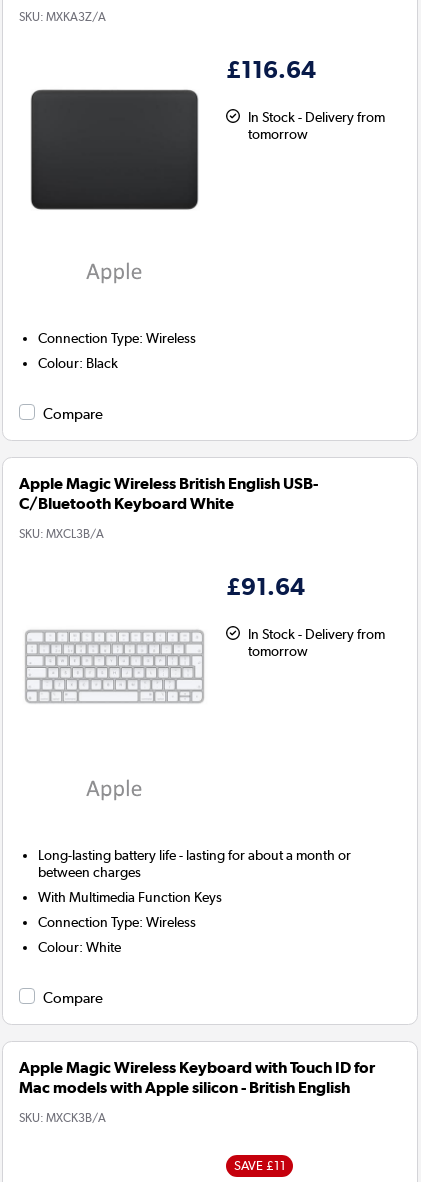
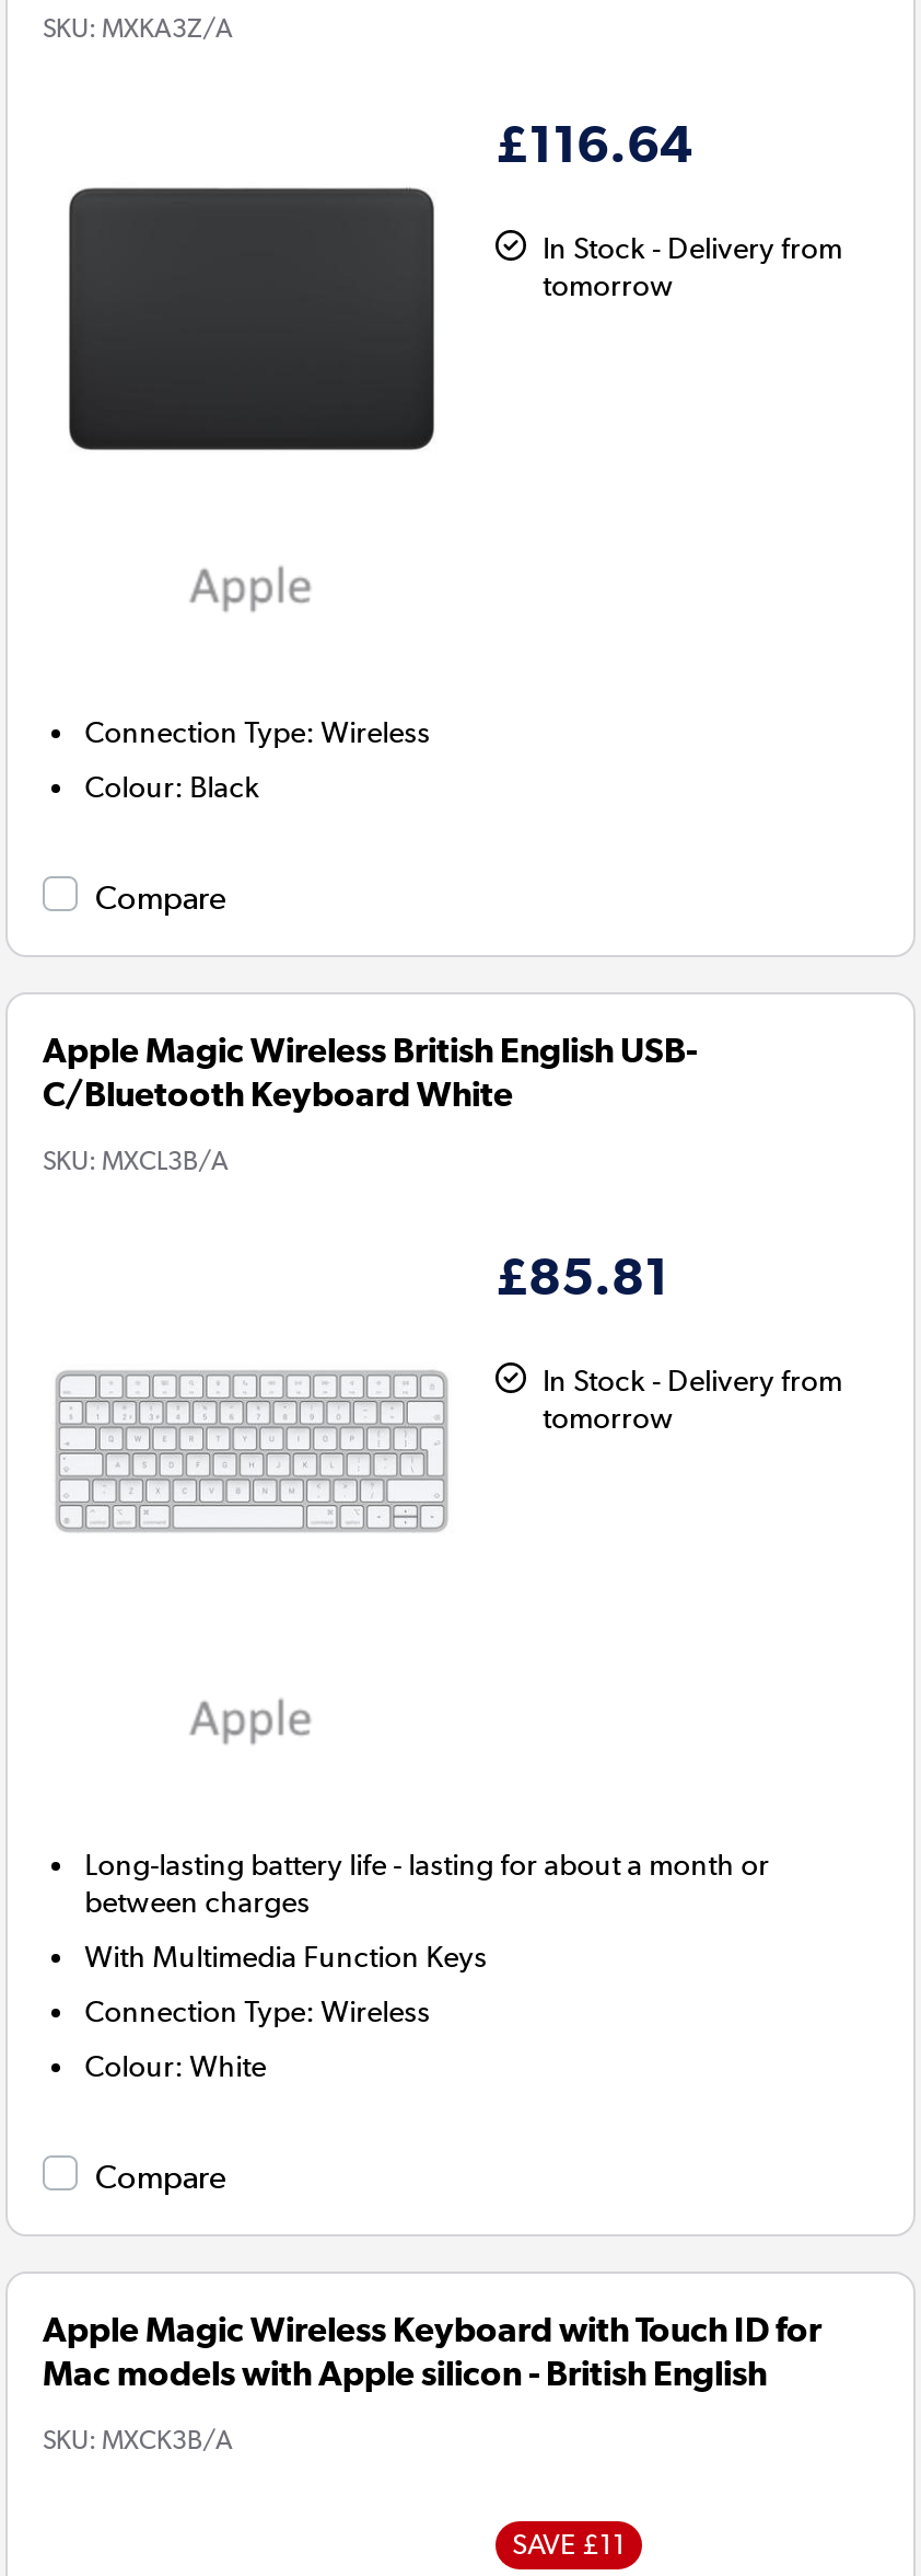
- £91.64
+ £85.81
